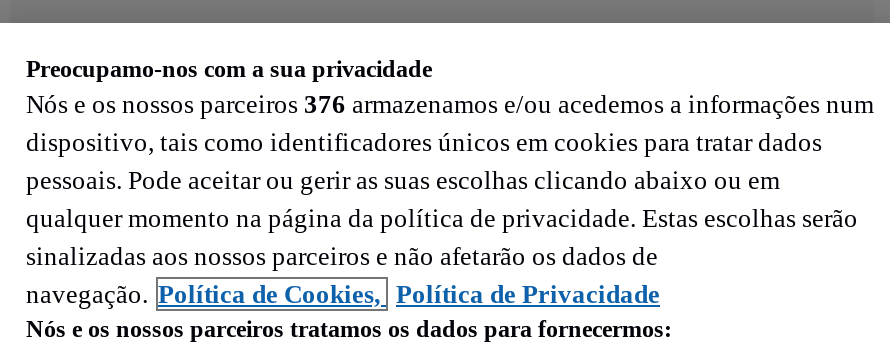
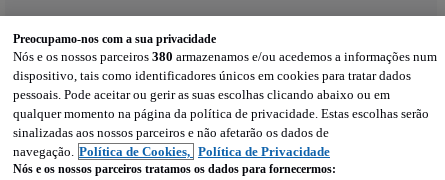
- Nós e os nossos parceiros 376 armazenamos e/ou acedemos a informações num
+ Nós e os nossos parceiros 380 armazenamos e/ou acedemos a informações num
